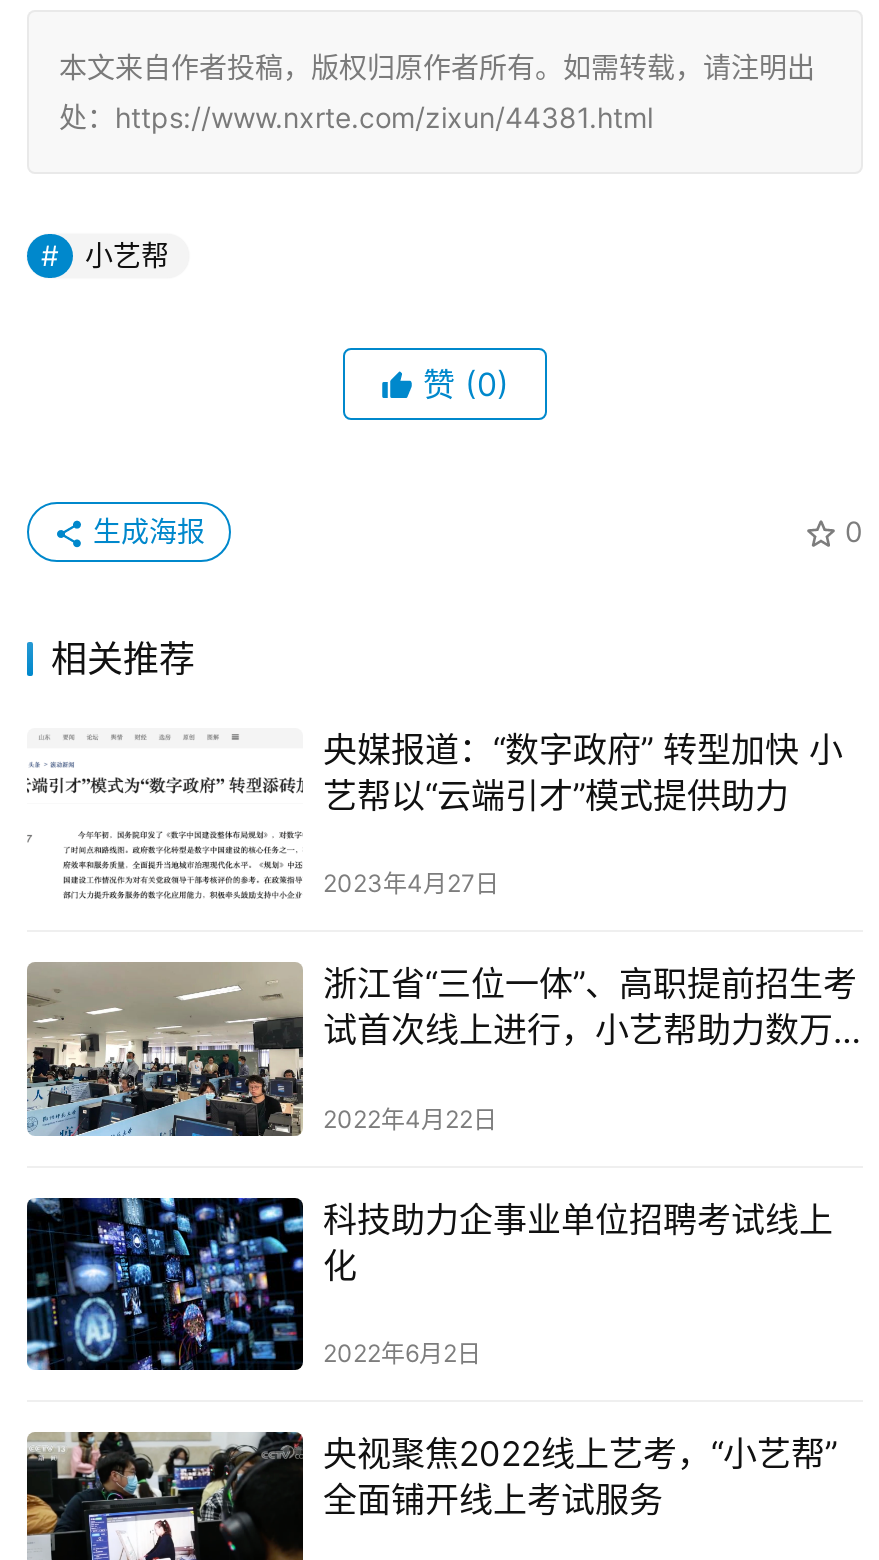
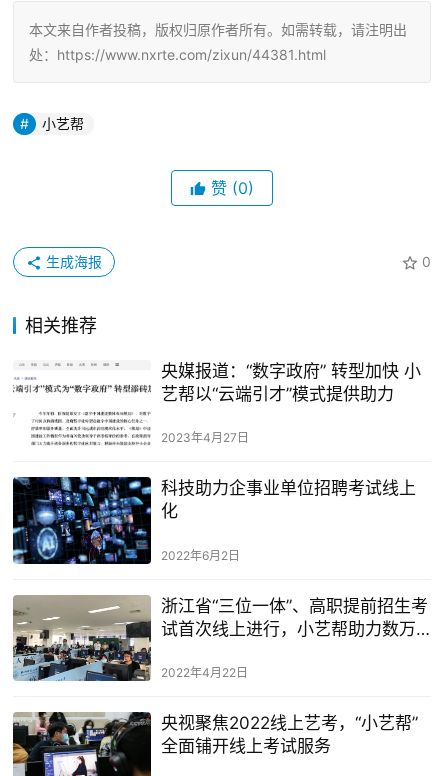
moved down: [image] | 浙江省“三位一体”、高职提前招生考 | 试首次线上进行，小艺帮助力数万 | 2022年4月22日

moved up: [image] | 科技助力企事业单位招聘考试线上 | 化 | 2022年6月2日
